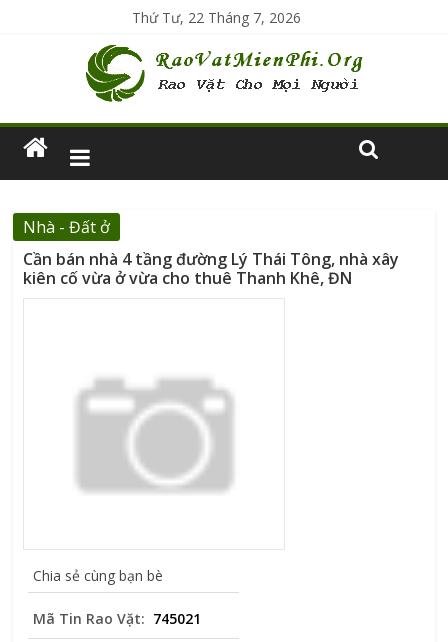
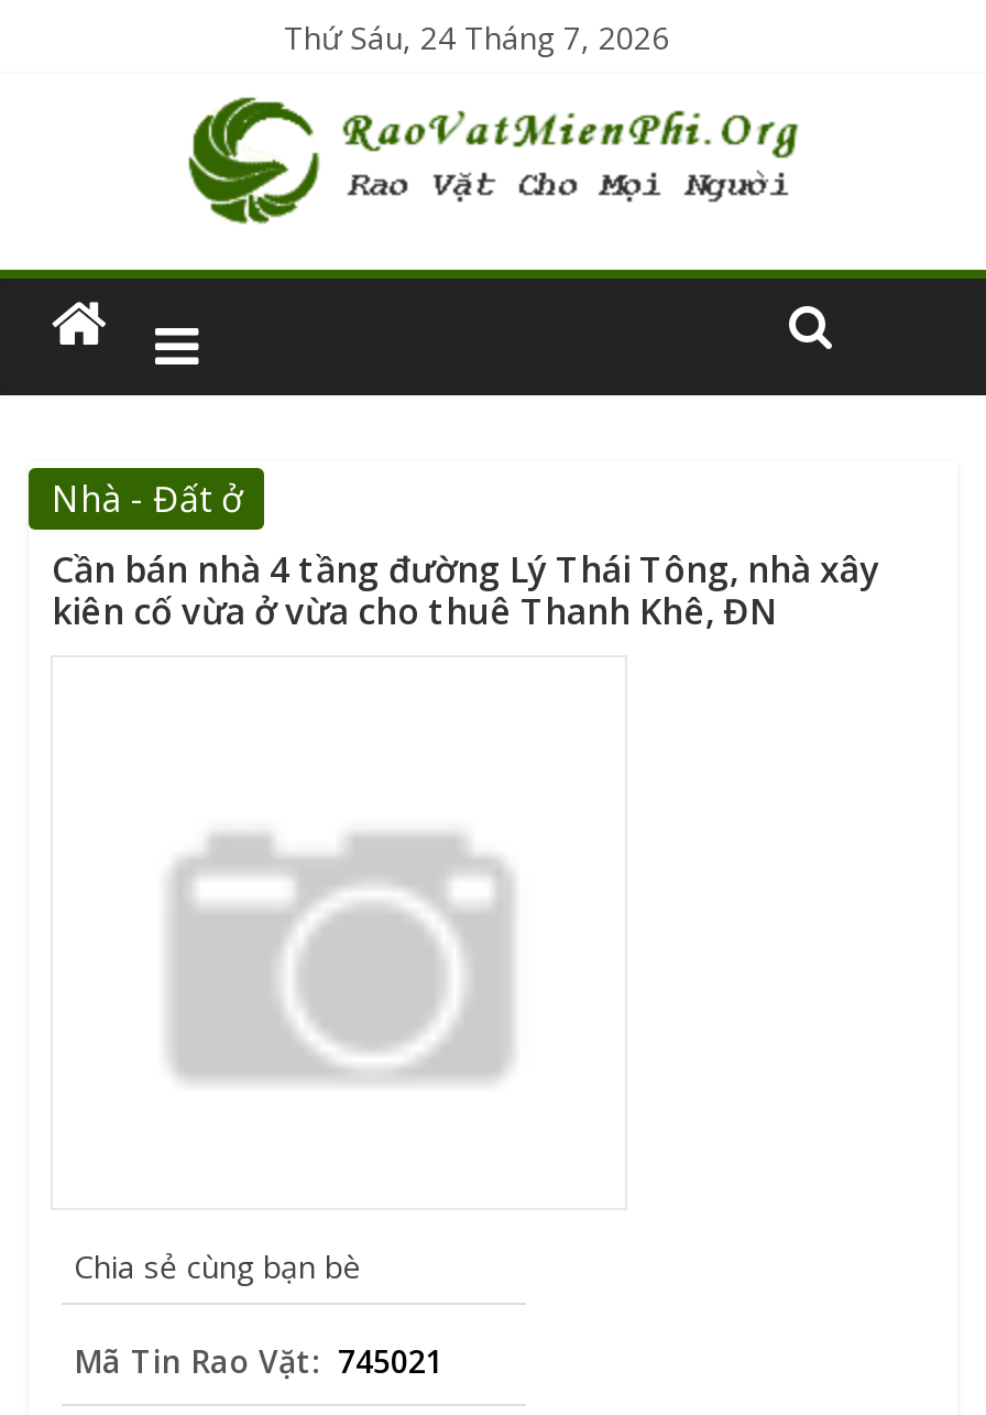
- Thứ Tư, 22 Tháng 7, 2026
+ Thứ Sáu, 24 Tháng 7, 2026
